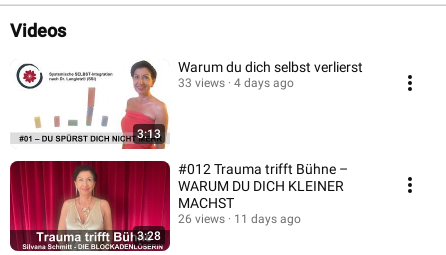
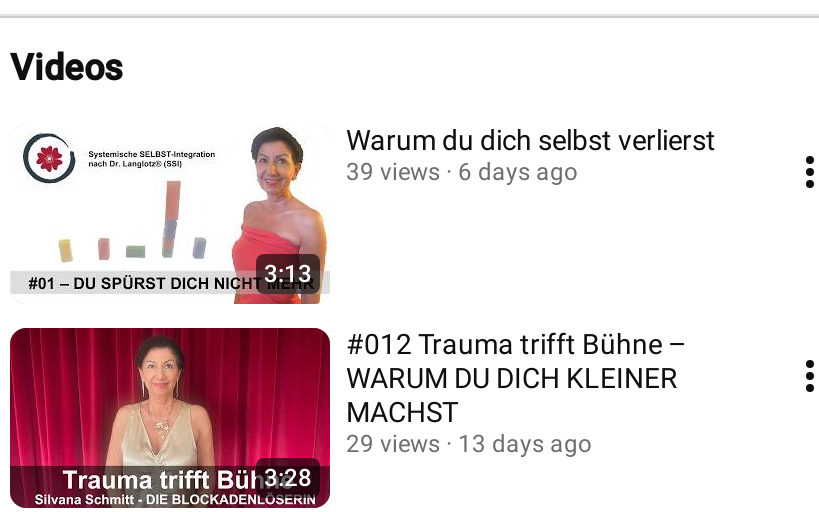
- 33 views
+ 39 views

- 4 days ago
+ 6 days ago

- 26 views
+ 29 views

- 11 days ago
+ 13 days ago
